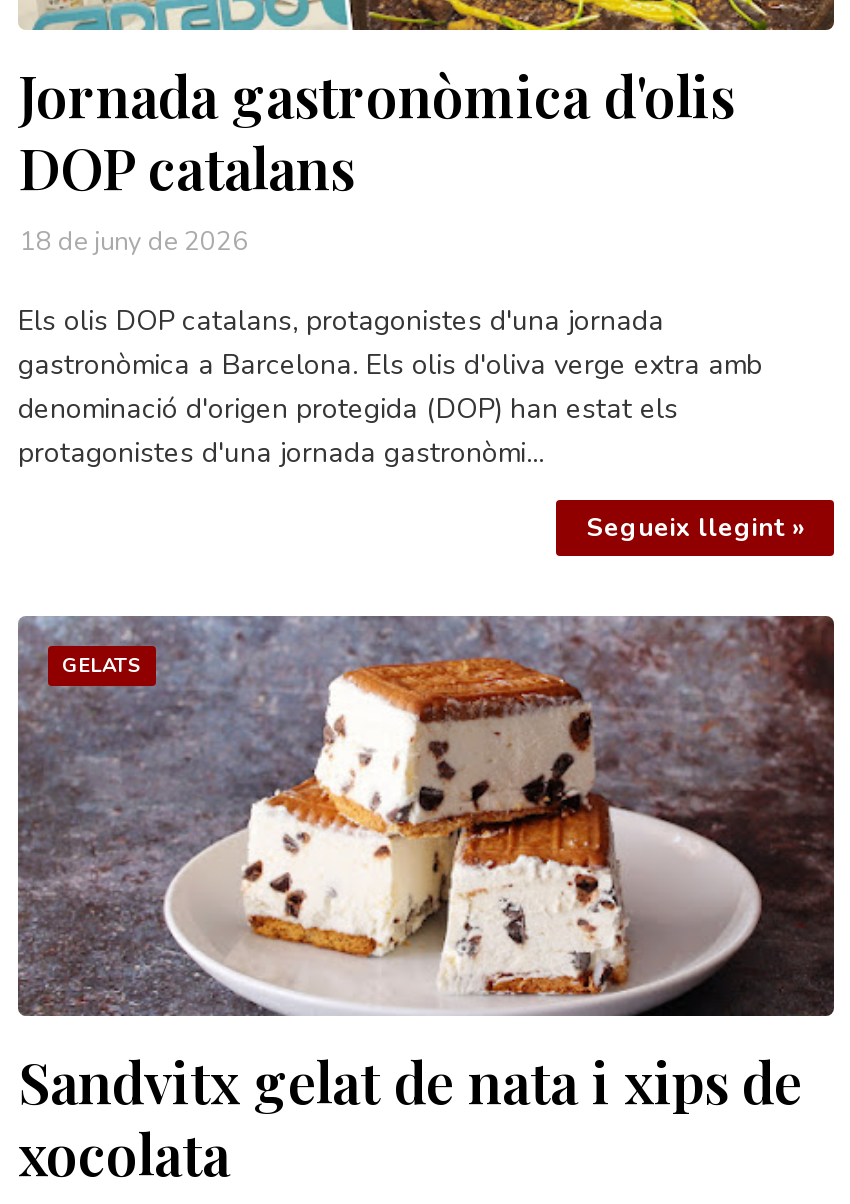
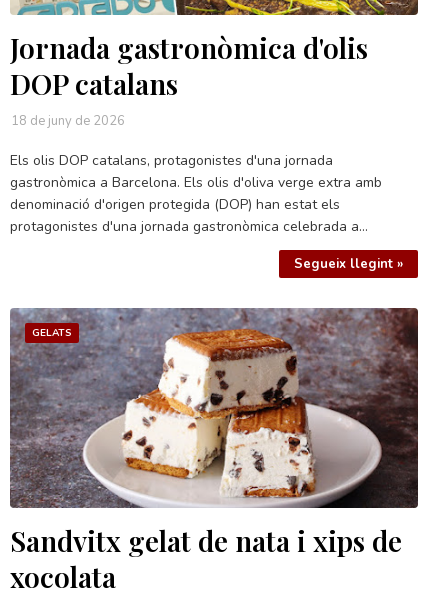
- protagonistes d'una jornada gastronòmi…
+ protagonistes d'una jornada gastronòmica celebrada a…
